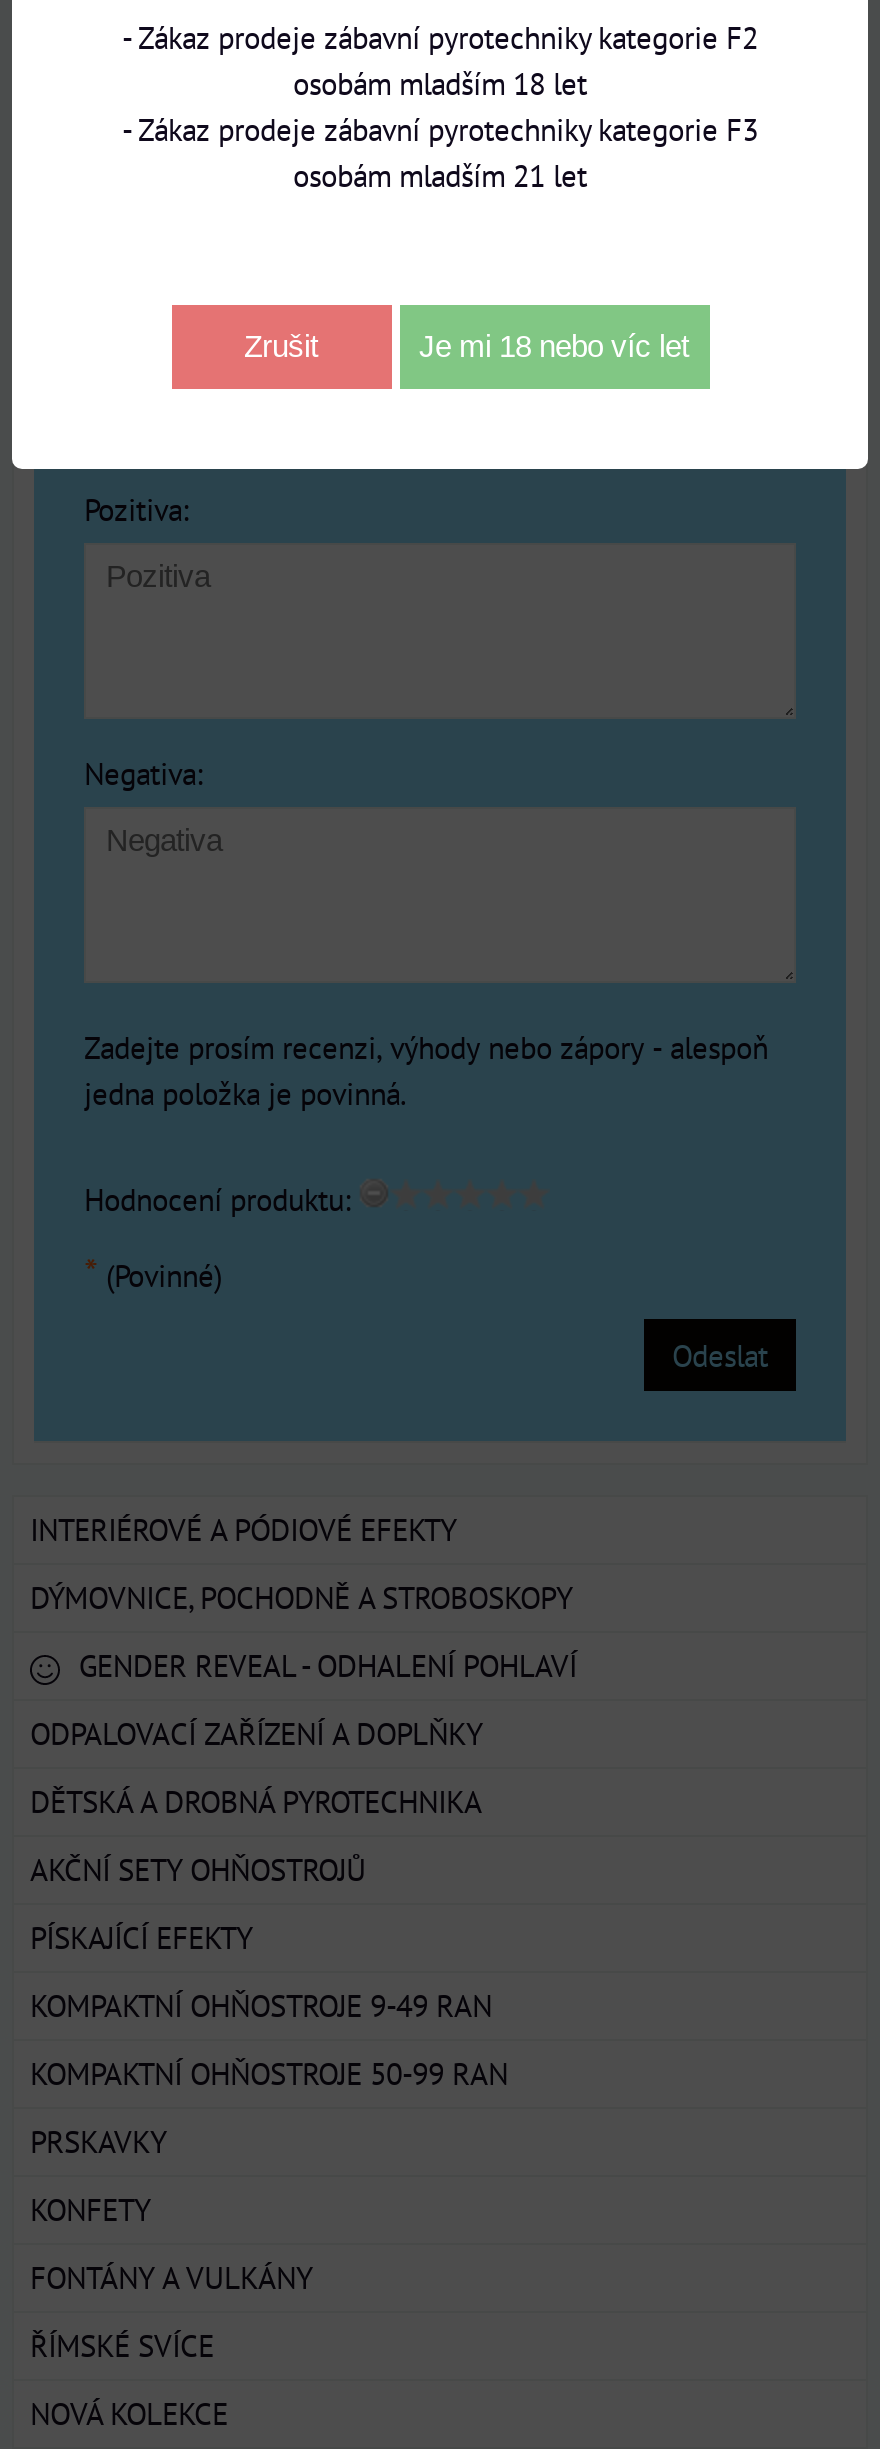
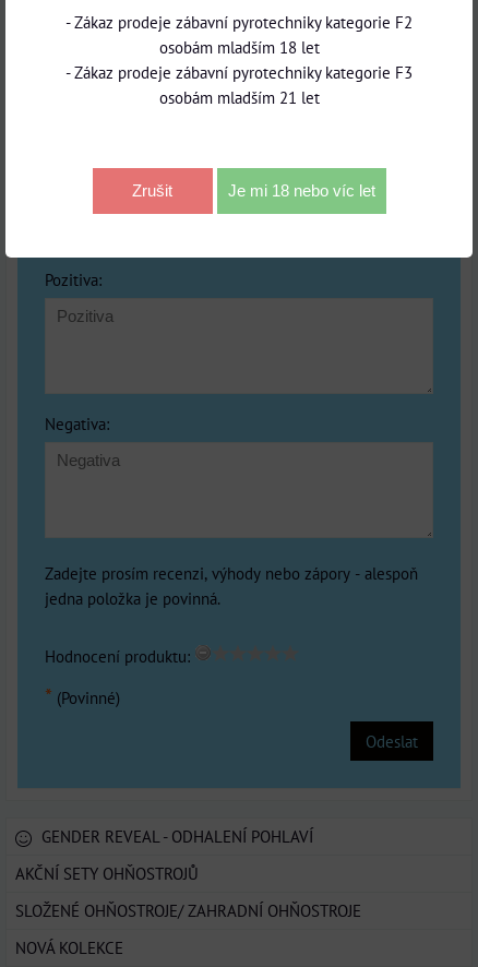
- INTERIÉROVÉ A PÓDIOVÉ EFEKTY
- DÝMOVNICE, POCHODNĚ A STROBOSKOPY

- ODPALOVACÍ ZAŘÍZENÍ A DOPLŇKY
- DĚTSKÁ A DROBNÁ PYROTECHNIKA

- PÍSKAJÍCÍ EFEKTY
- KOMPAKTNÍ OHŇOSTROJE 9-49 RAN
- KOMPAKTNÍ OHŇOSTROJE 50-99 RAN
- PRSKAVKY
- KONFETY
- FONTÁNY A VULKÁNY
- ŘÍMSKÉ SVÍCE
+ SLOŽENÉ OHŇOSTROJE/ ZAHRADNÍ OHŇOSTROJE
